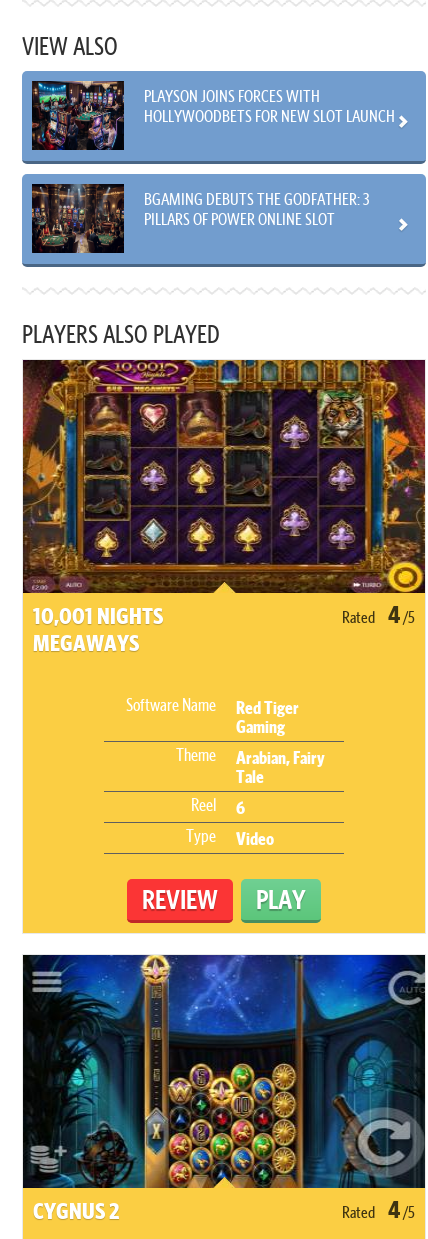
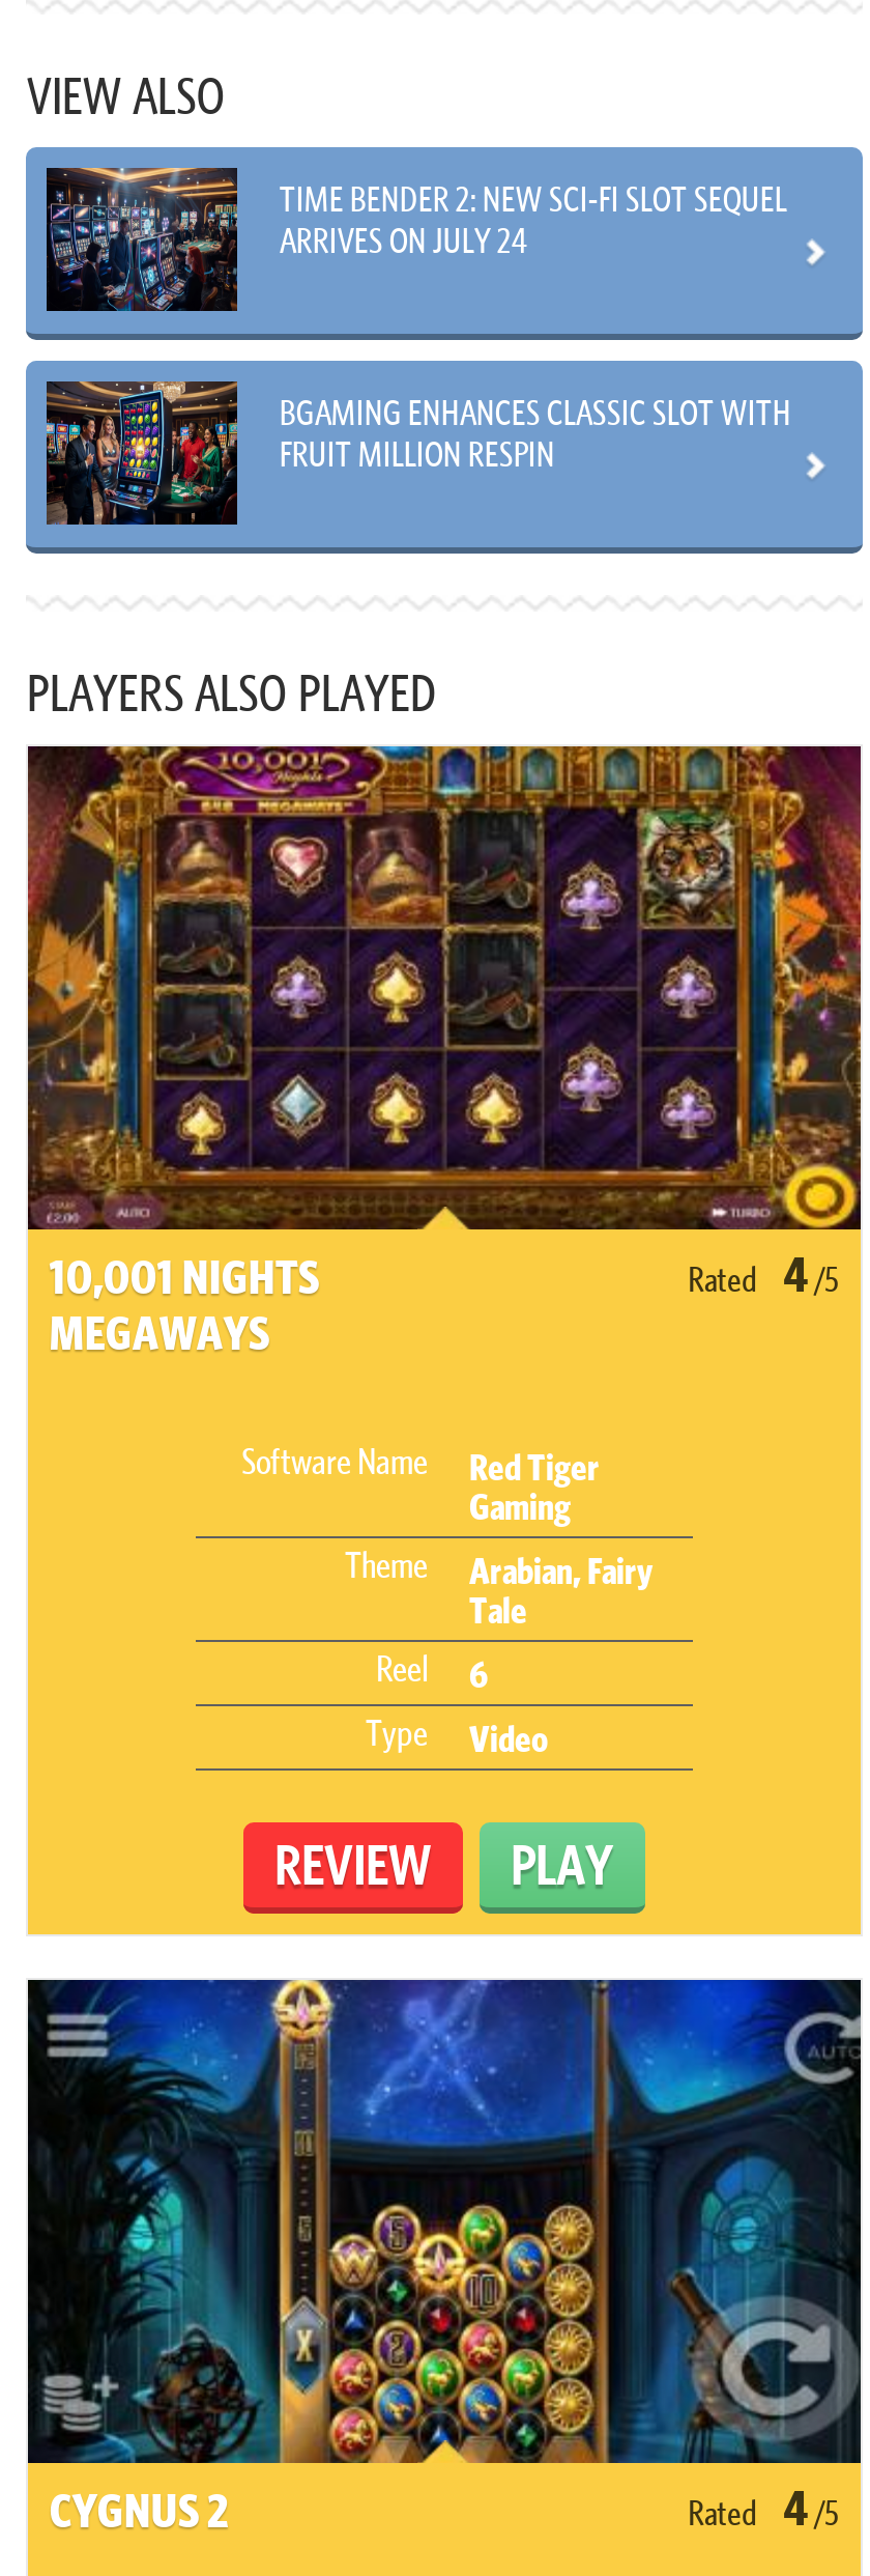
- [image]
- PLAYSON JOINS FORCES WITH
- HOLLYWOODBETS FOR NEW SLOT LAUNCH
+ [image]
+ TIME BENDER 2: NEW SCI-FI SLOT SEQUEL
+ ARRIVES ON JULY 24

- [image]
- BGAMING DEBUTS THE GODFATHER: 3
- PILLARS OF POWER ONLINE SLOT
+ [image]
+ BGAMING ENHANCES CLASSIC SLOT WITH
+ FRUIT MILLION RESPIN
